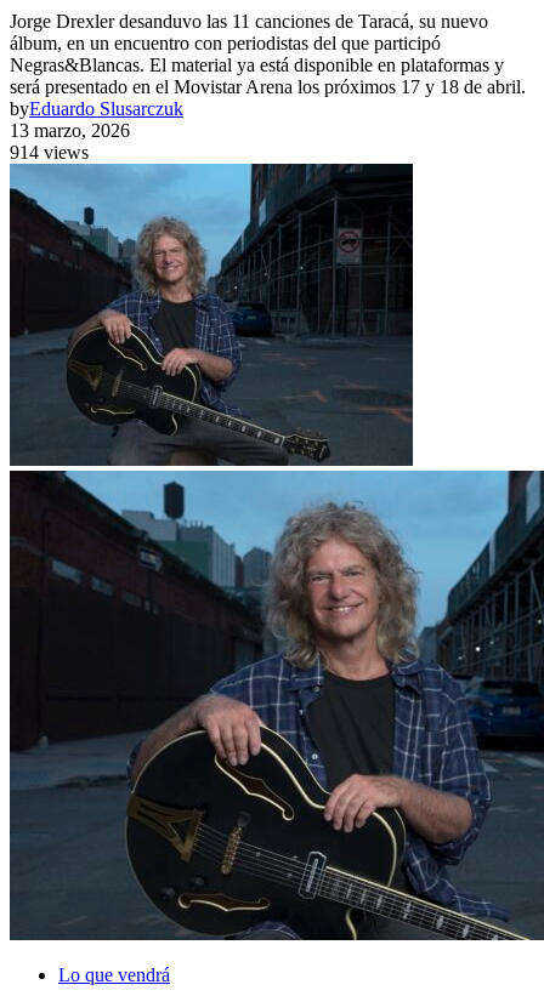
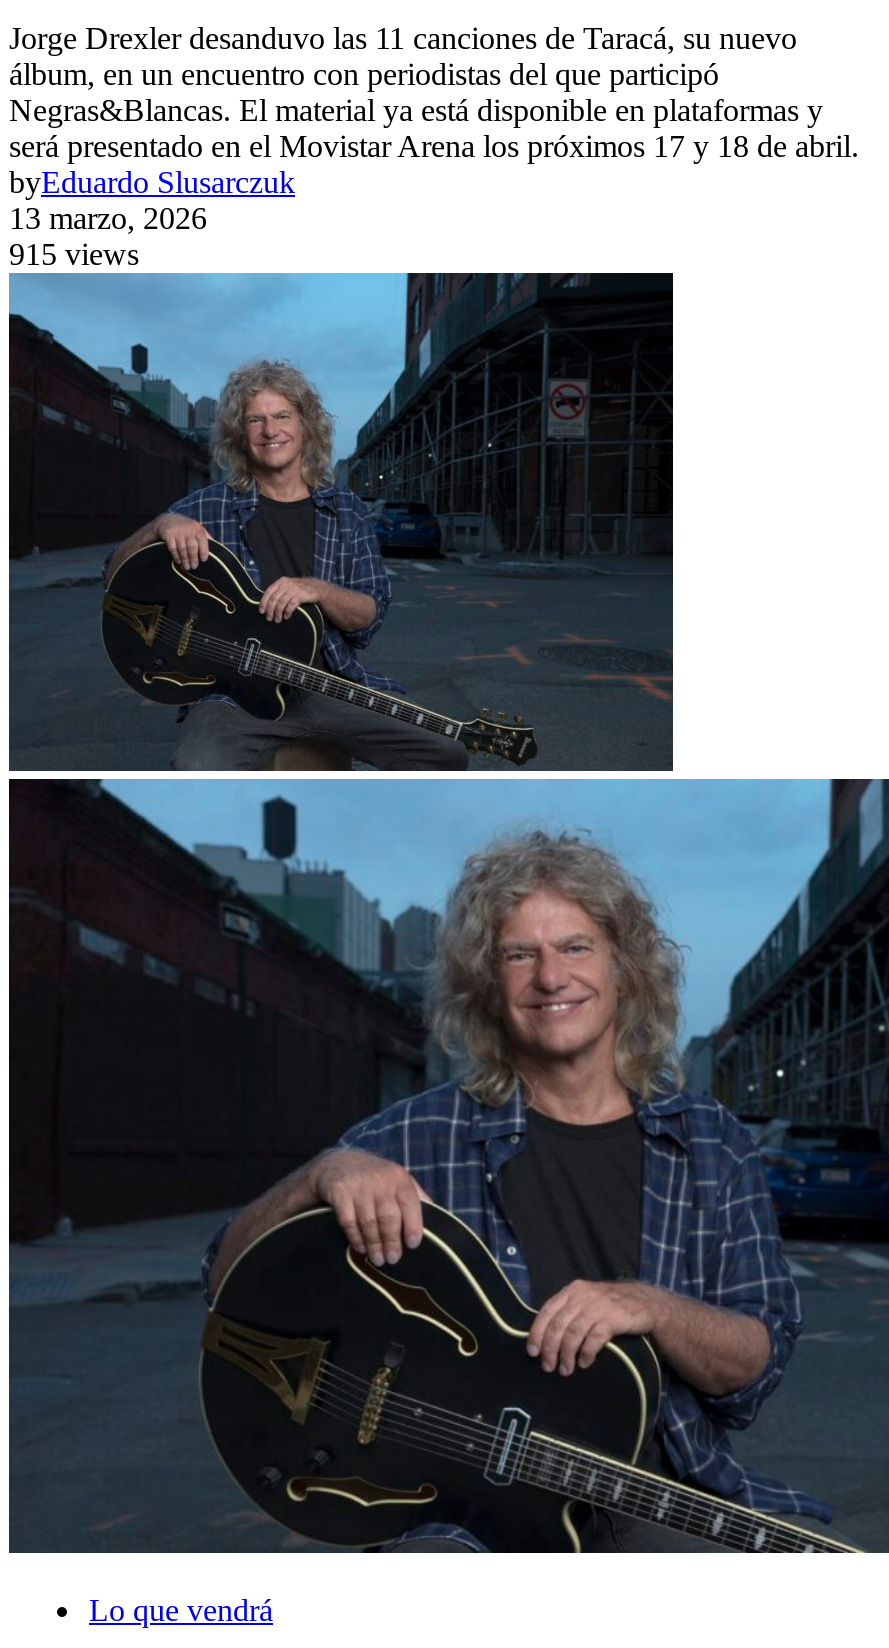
- 914 views
+ 915 views
